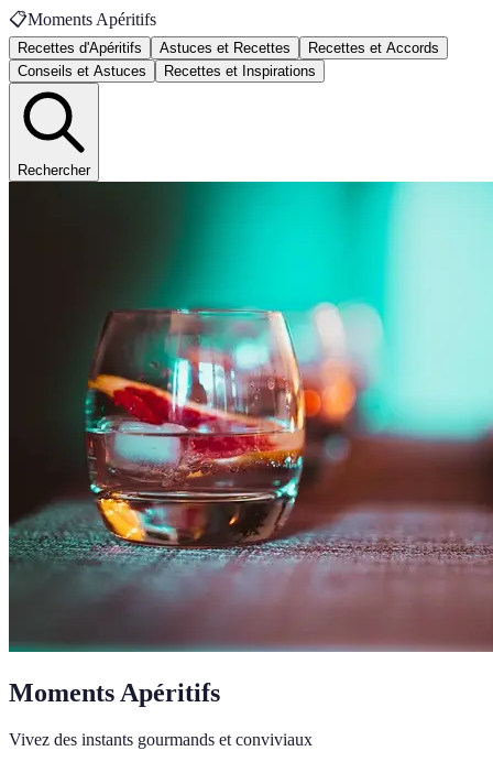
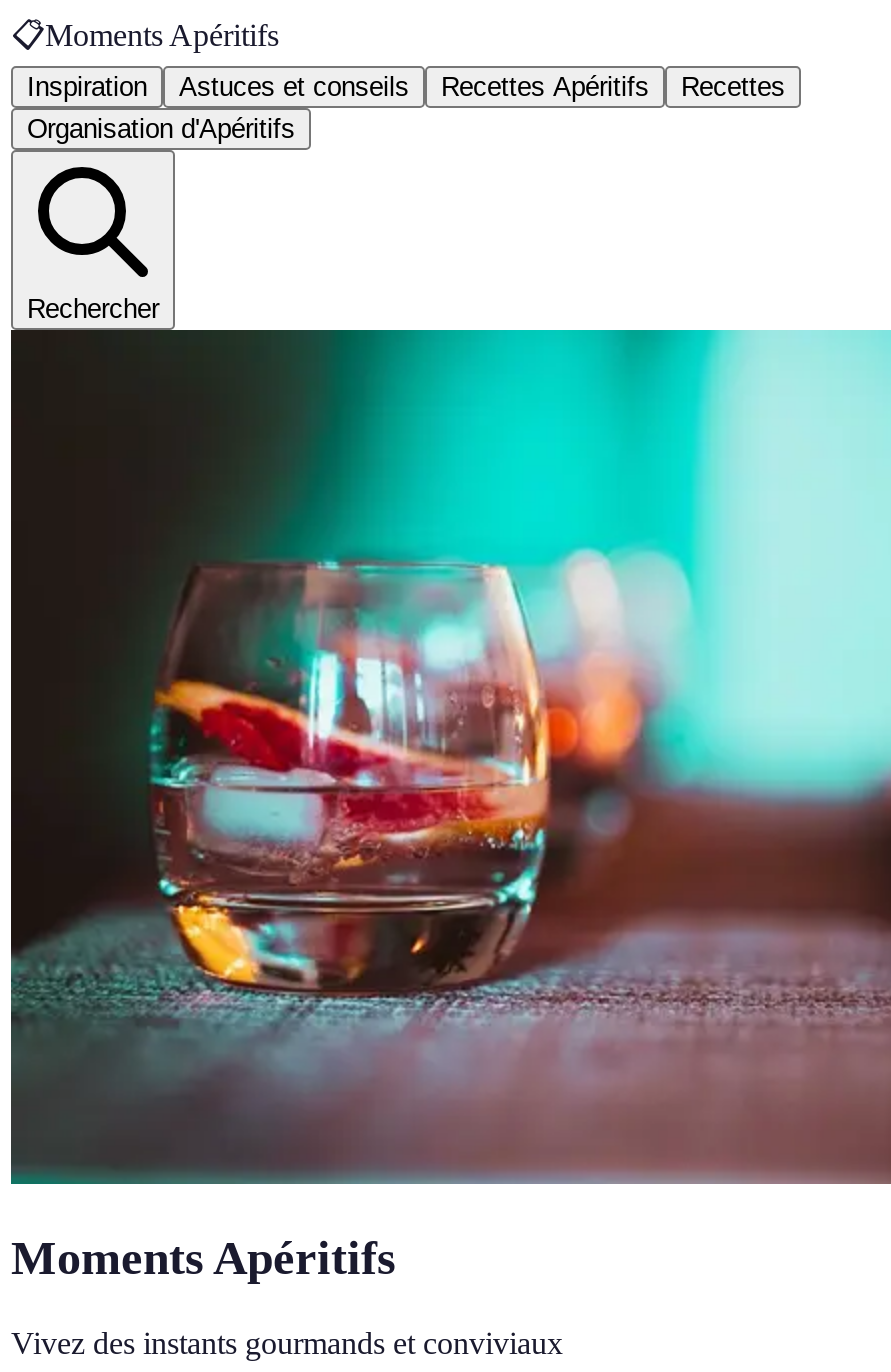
- Recettes d'Apéritifs
- Astuces et Recettes
- Recettes et Accords
- Conseils et Astuces
- Recettes et Inspirations
+ Inspiration
+ Astuces et conseils
+ Recettes Apéritifs
+ Recettes
+ Organisation d'Apéritifs
